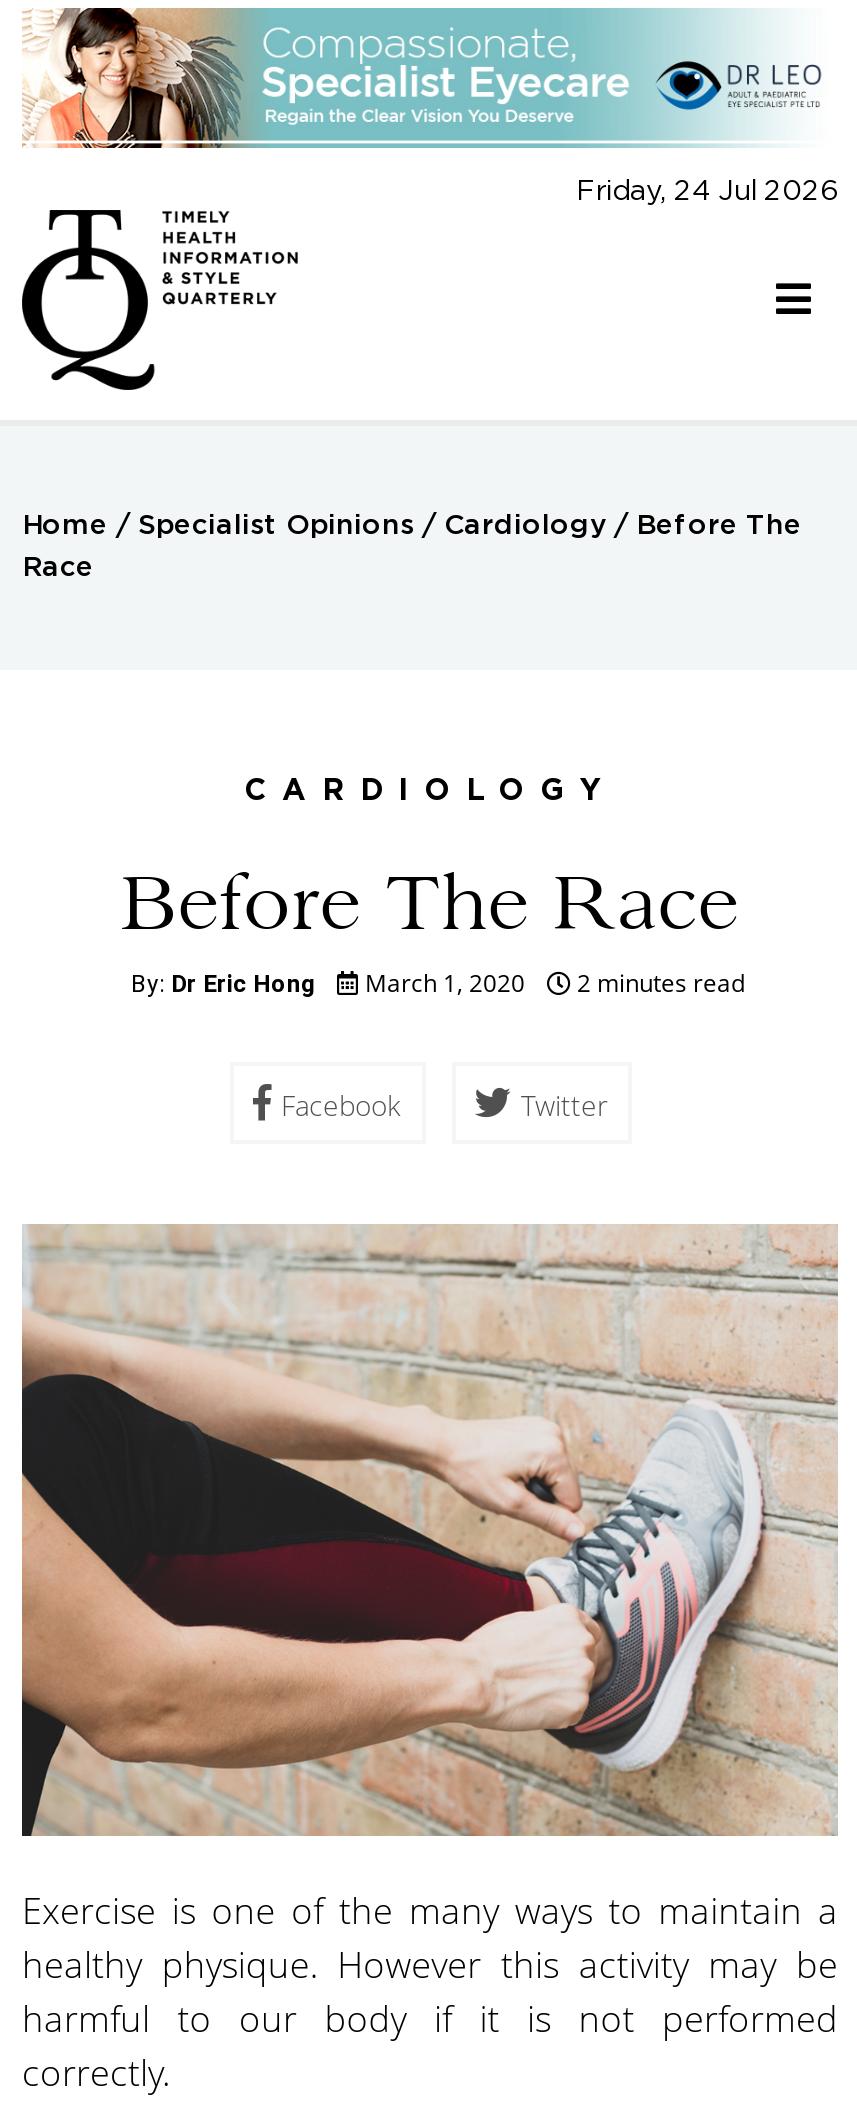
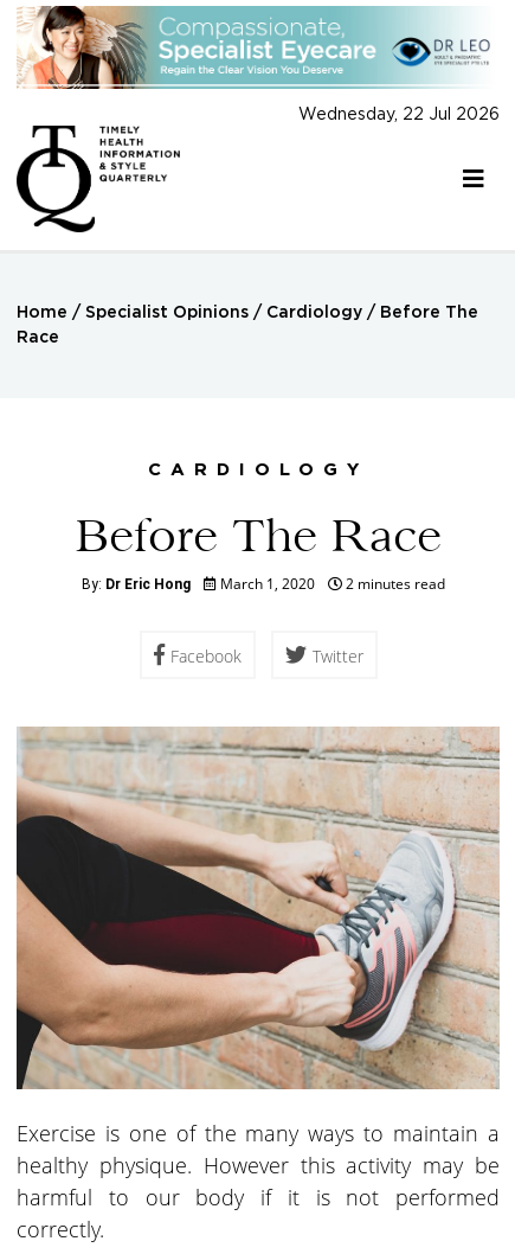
- Friday, 24 Jul 2026
+ Wednesday, 22 Jul 2026
